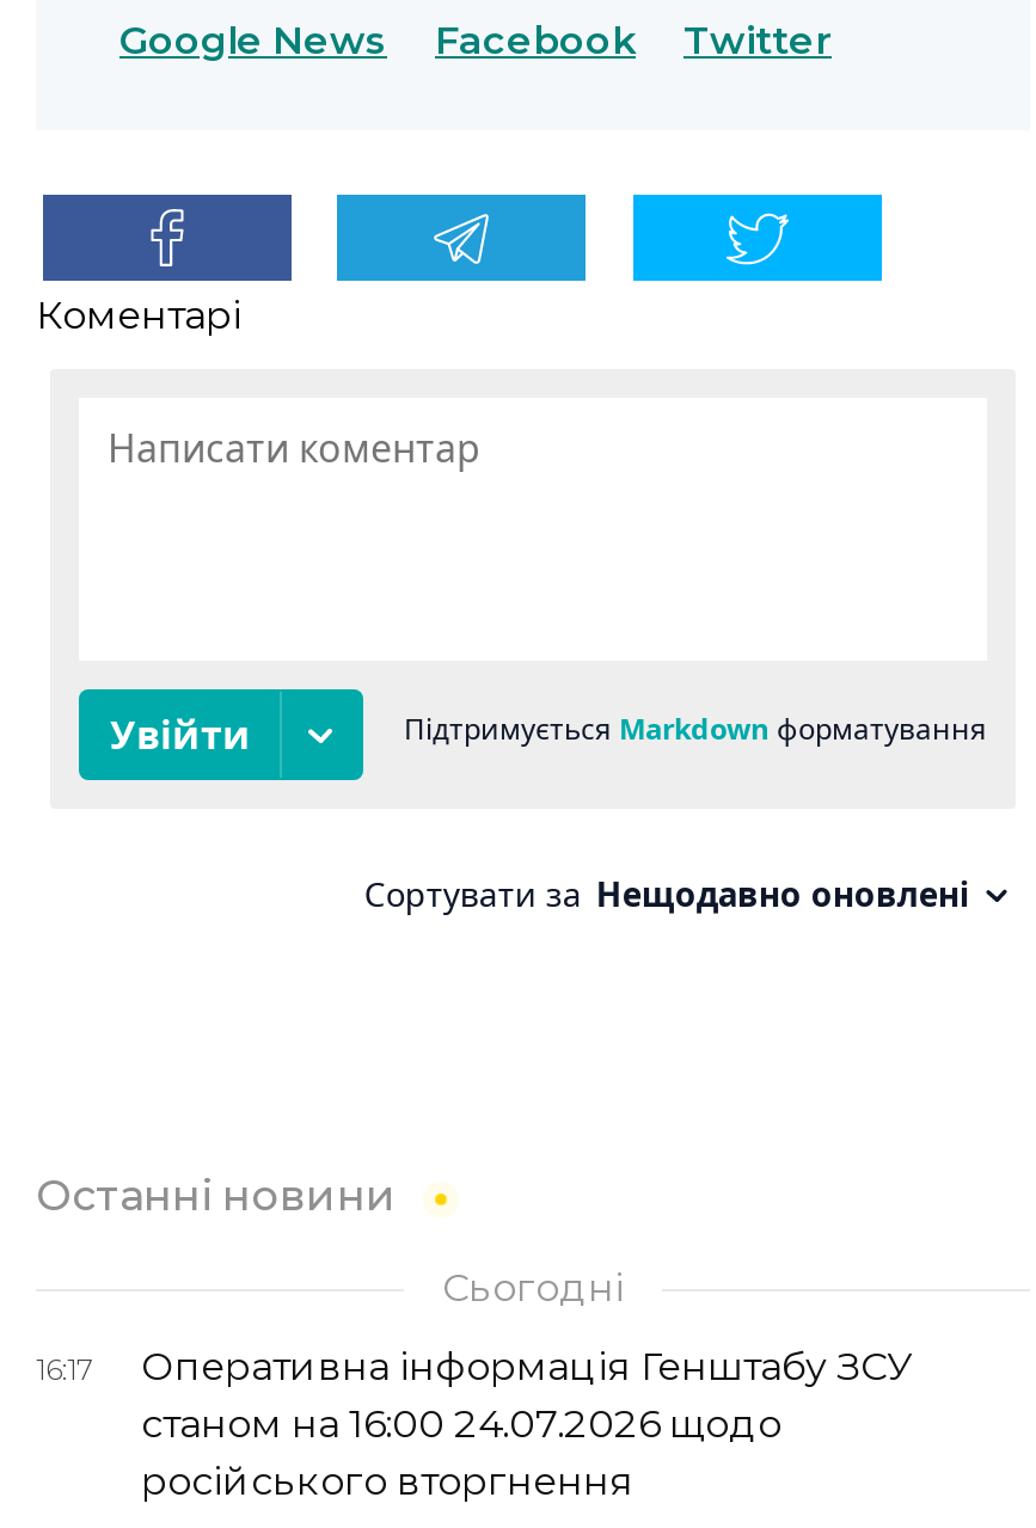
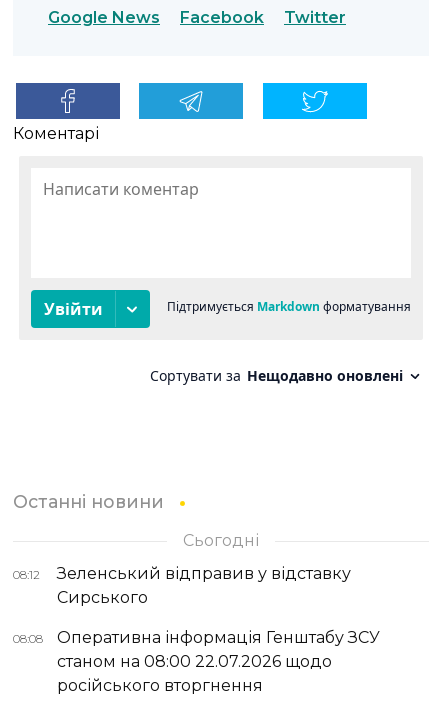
- 16:17
+ 08:12
+ Зеленський відправив у відставку
+ Сирського
+ 08:08

- станом на 16:00 24.07.2026 щодо
+ станом на 08:00 22.07.2026 щодо
